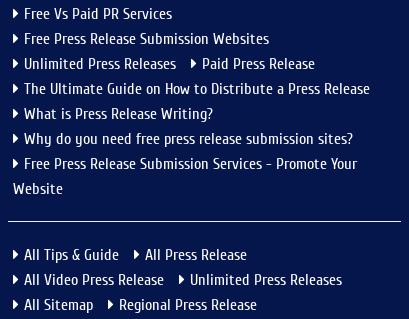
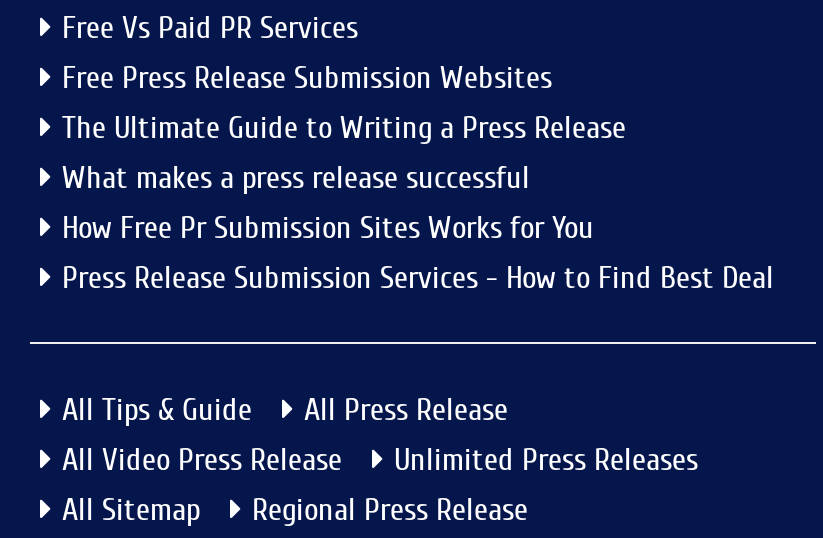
- Unlimited Press Releases
- Paid Press Release
- The Ultimate Guide on How to Distribute a Press Release
- What is Press Release Writing?
- Why do you need free press release submission sites?
- Free Press Release Submission Services - Promote Your
- Website
+ The Ultimate Guide to Writing a Press Release
+ What makes a press release successful
+ How Free Pr Submission Sites Works for You
+ Press Release Submission Services - How to Find Best Deal
